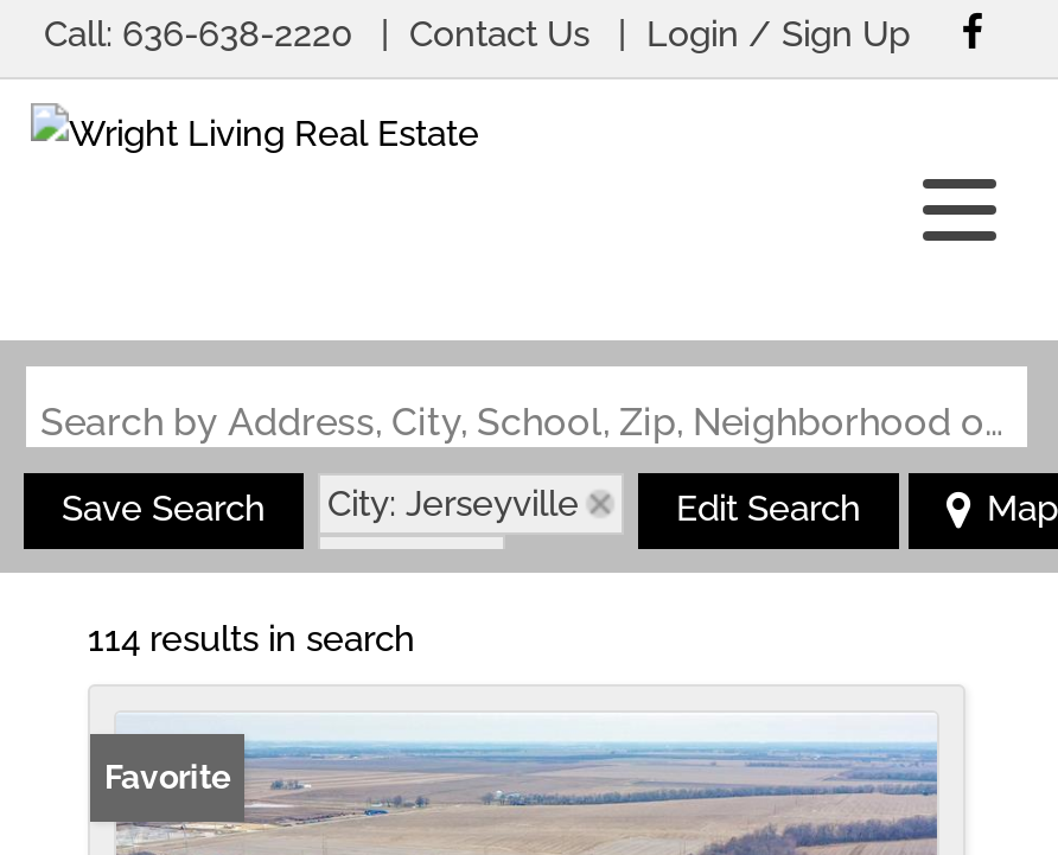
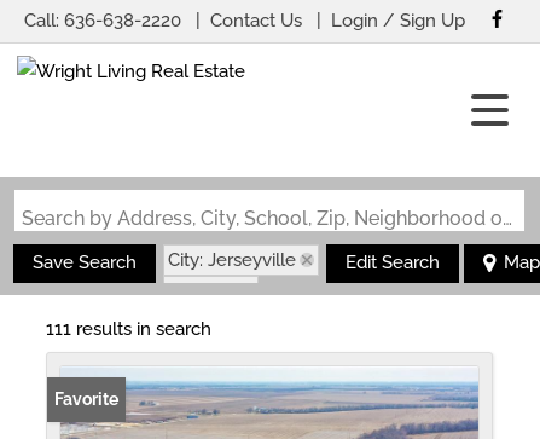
- 114 results in search
+ 111 results in search
